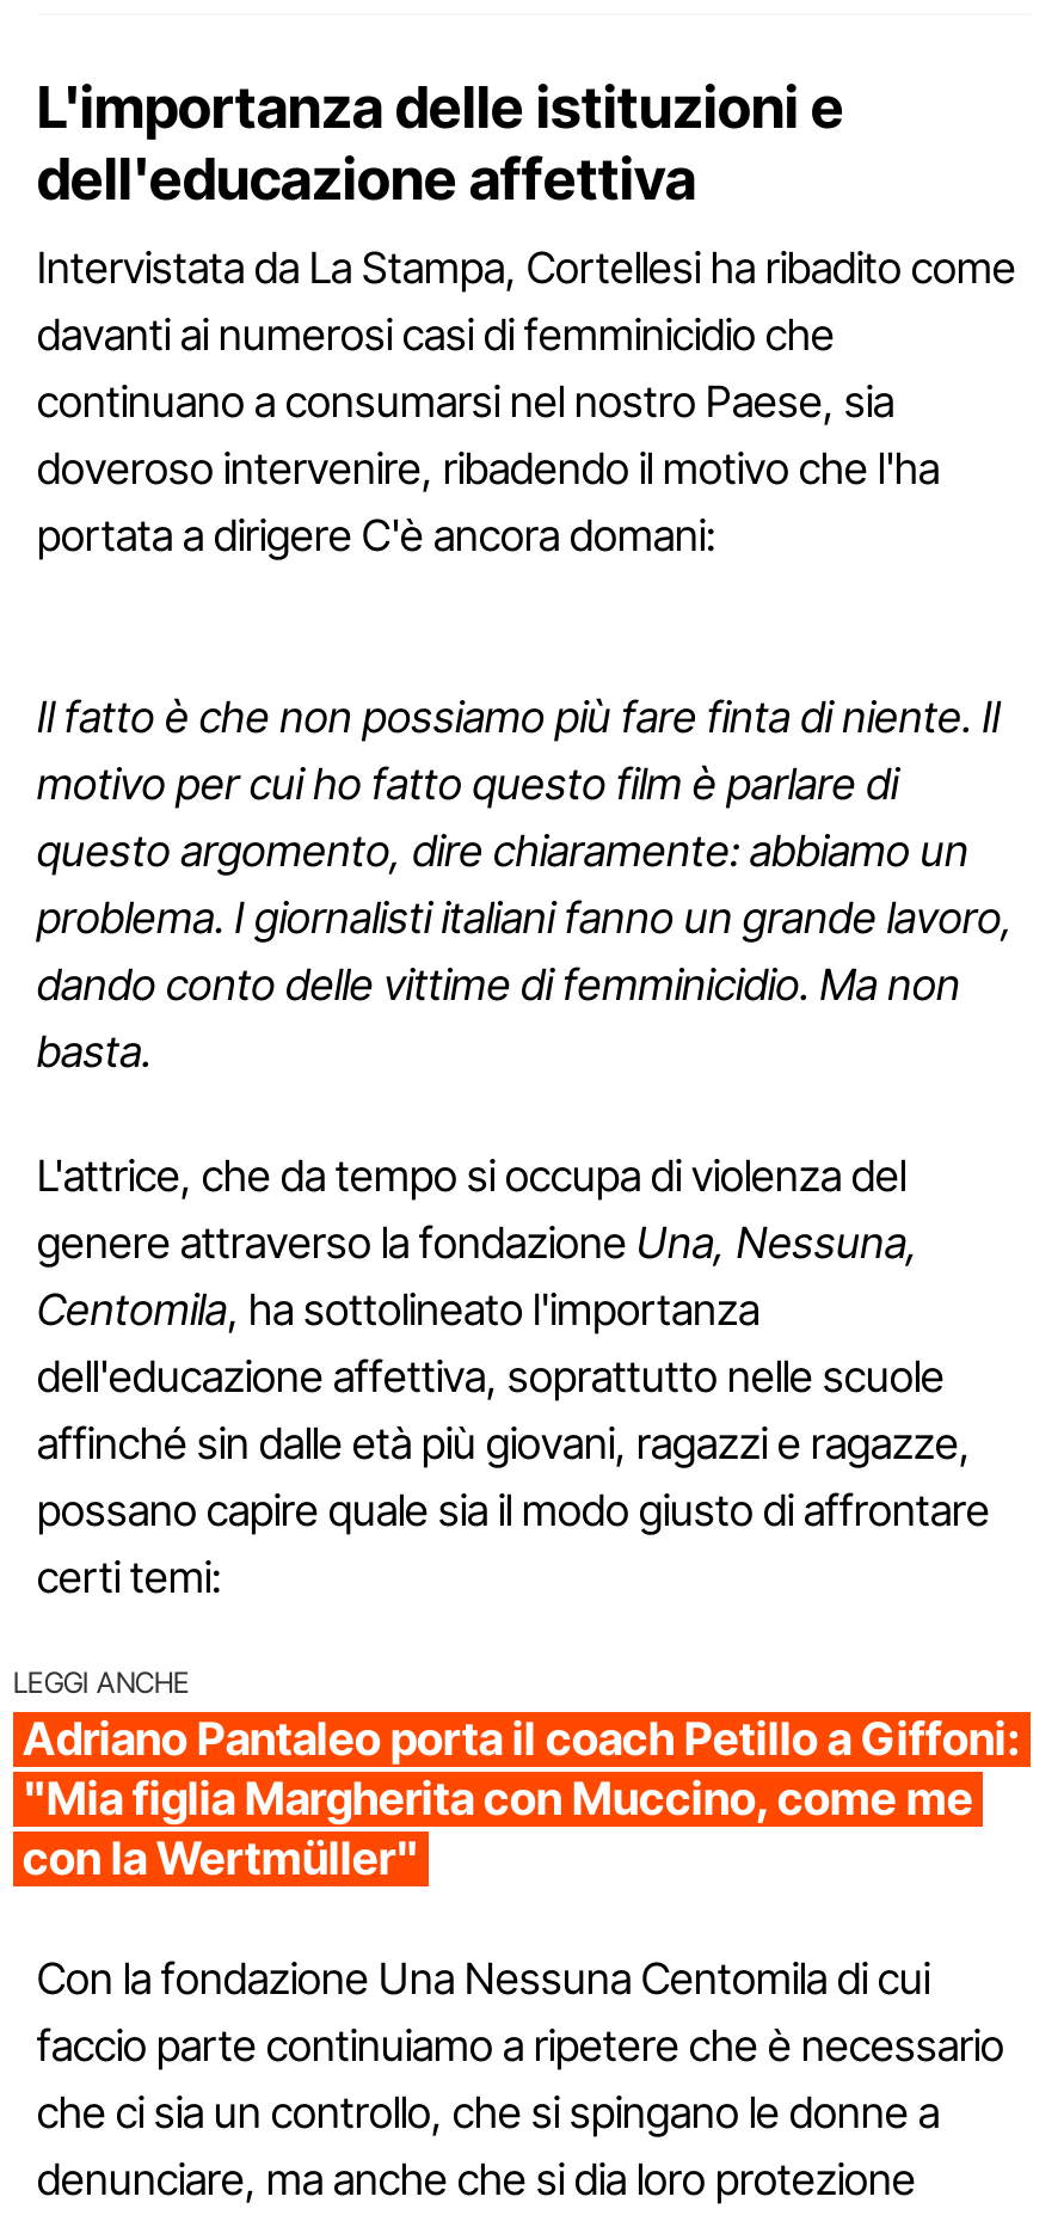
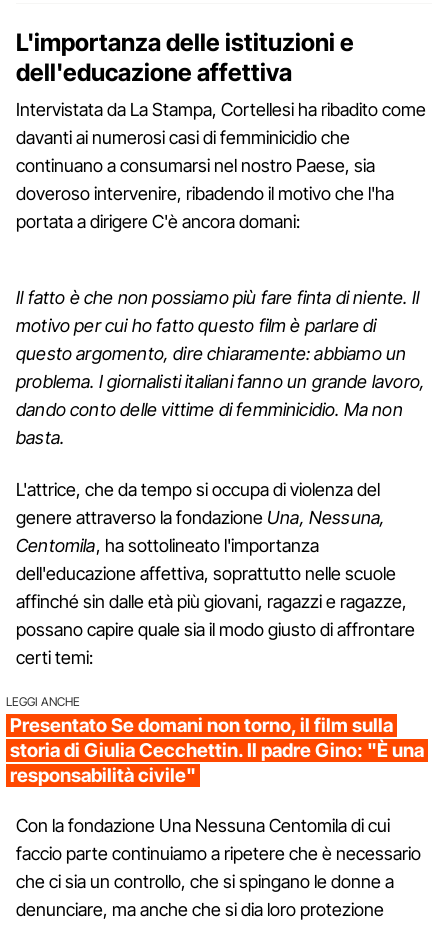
- Adriano Pantaleo porta il coach Petillo a Giffoni:
- "Mia figlia Margherita con Muccino, come me
- con la Wertmüller"
+ Presentato Se domani non torno, il film sulla
+ storia di Giulia Cecchettin. Il padre Gino: "È una
+ responsabilità civile"
